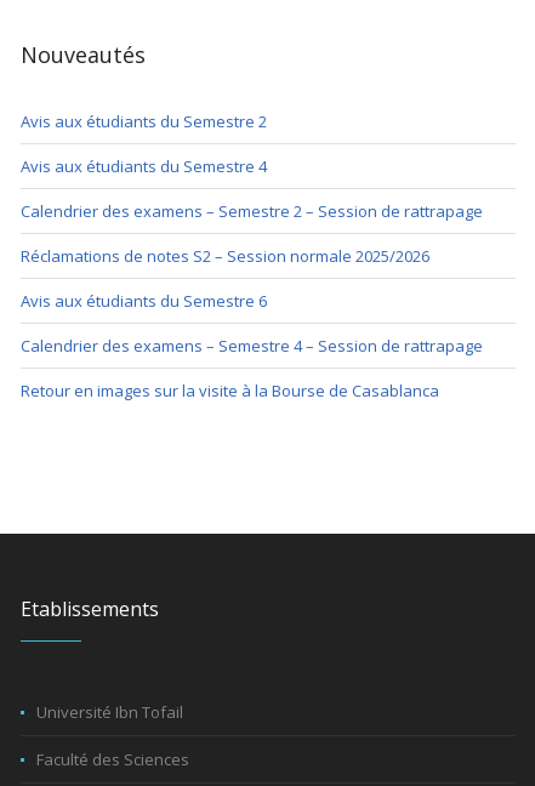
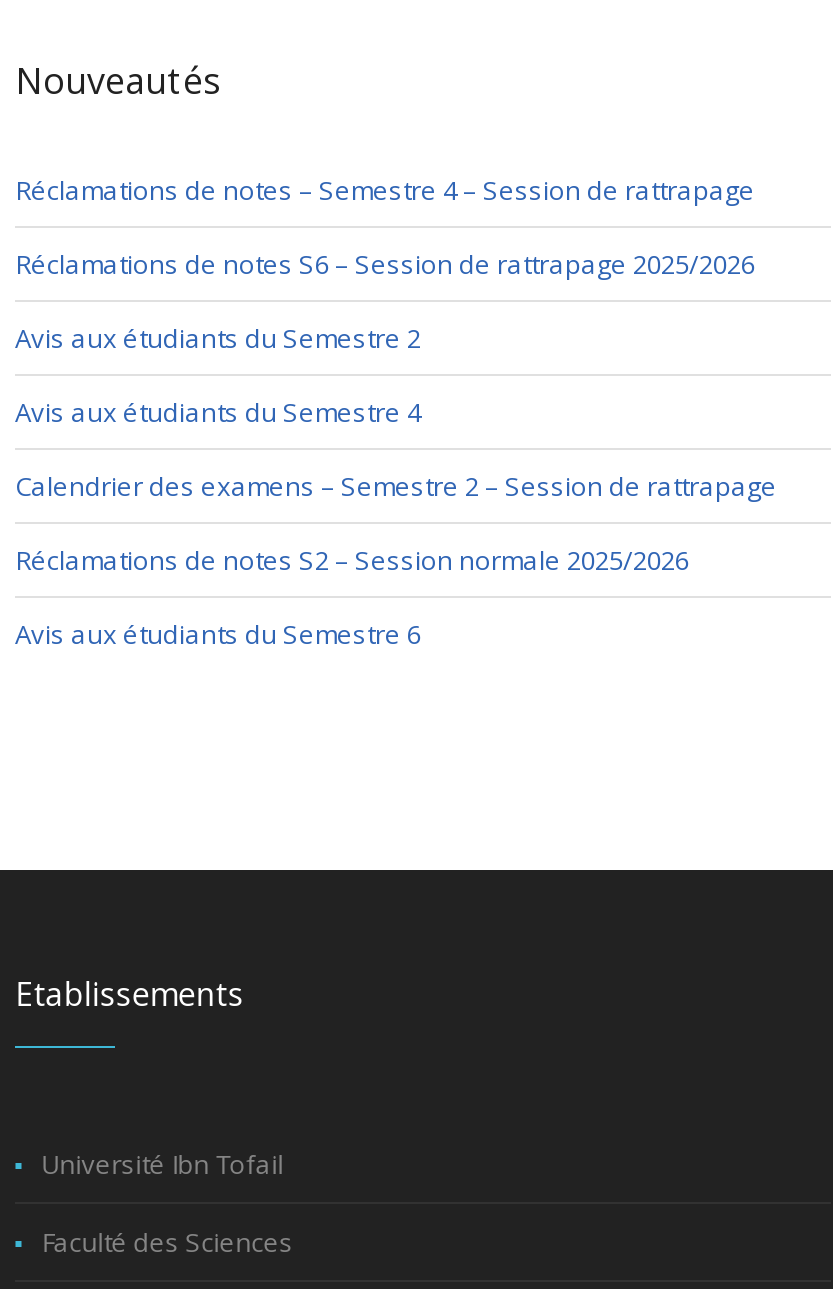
+ Réclamations de notes – Semestre 4 – Session de rattrapage
+ Réclamations de notes S6 – Session de rattrapage 2025/2026

moved down: Avis aux étudiants du Semestre 2 | Avis aux étudiants du Semestre 4 | Calendrier des examens – Semestre 2 – Session de rattrapage | Réclamations de notes S2 – Session normale 2025/2026 | Avis aux étudiants du Semestre 6

- Calendrier des examens – Semestre 4 – Session de rattrapage
- Retour en images sur la visite à la Bourse de Casablanca
